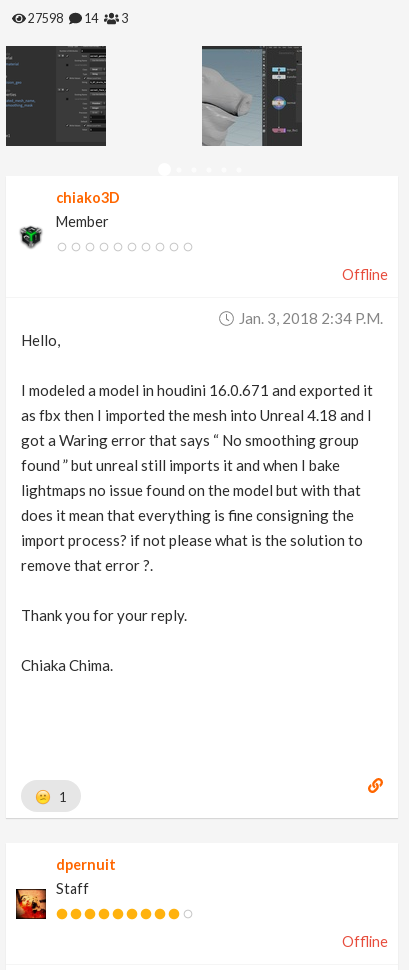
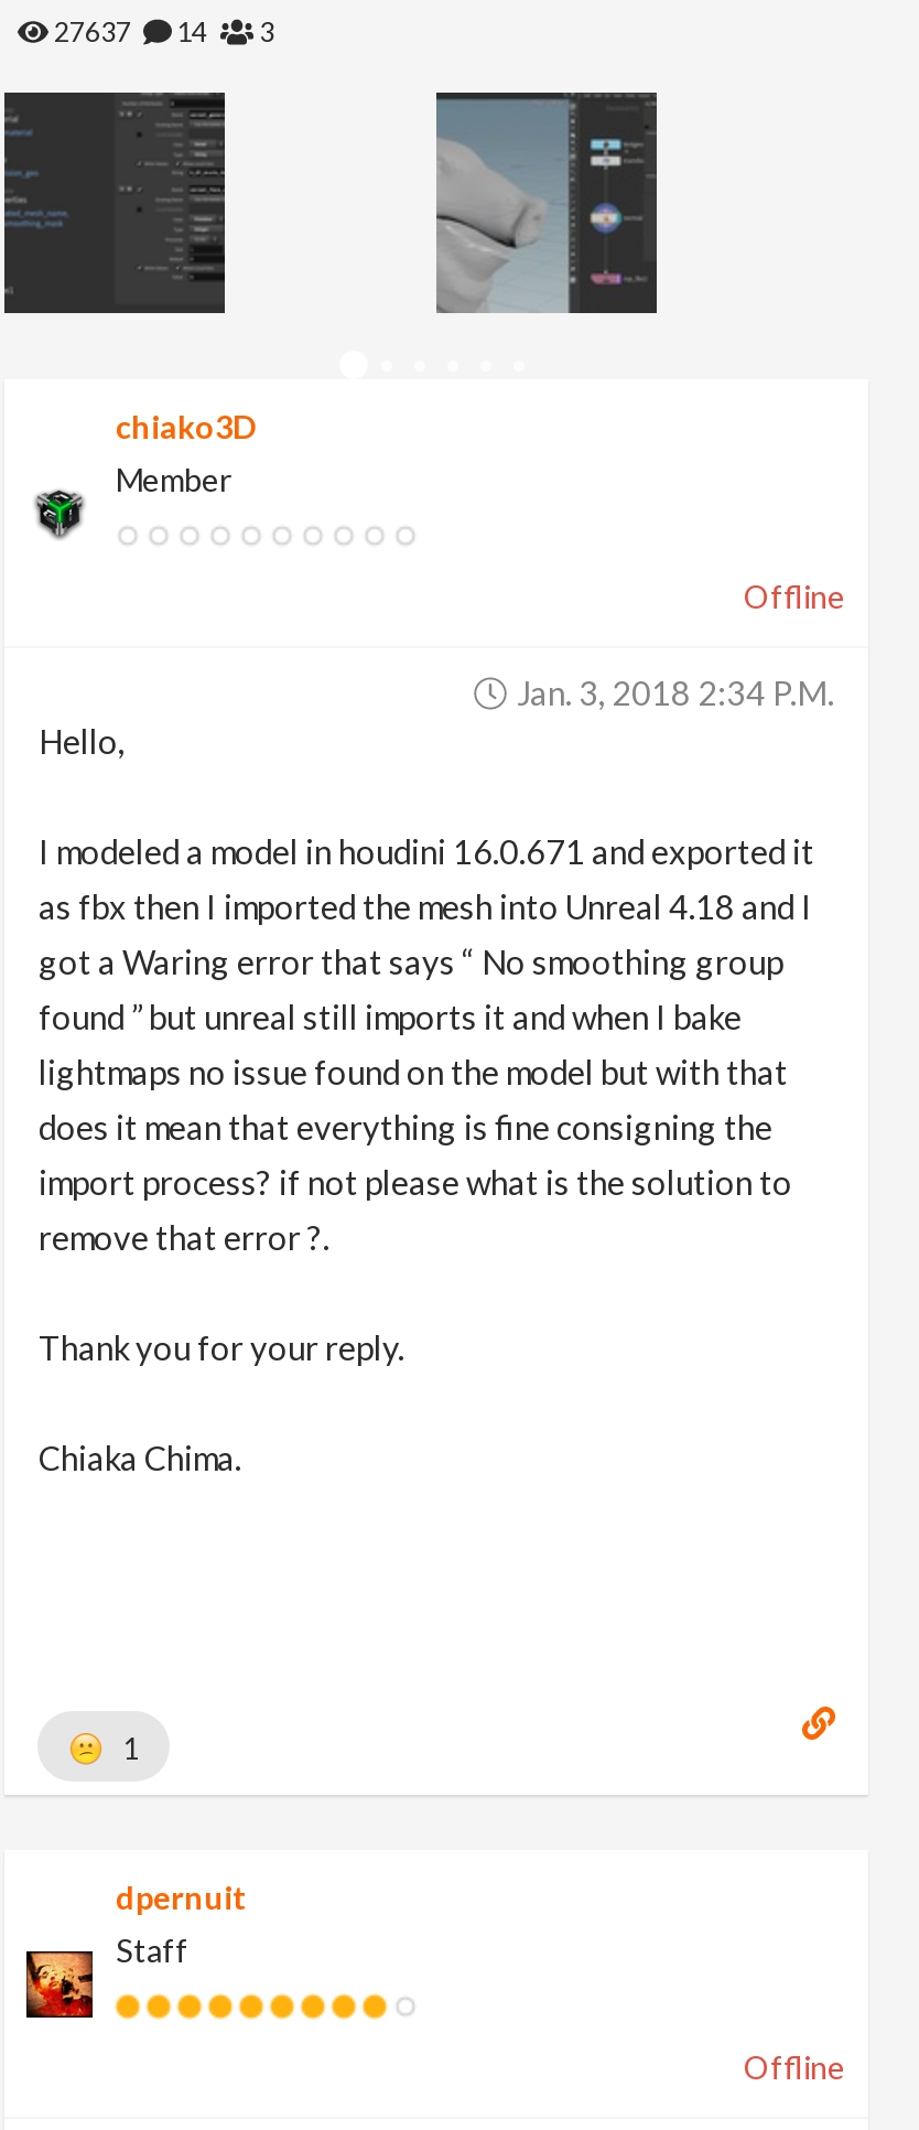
- 27598
+ 27637
